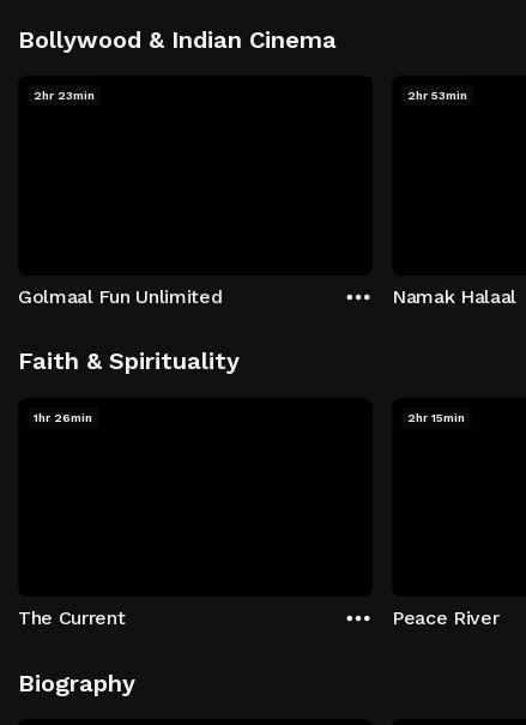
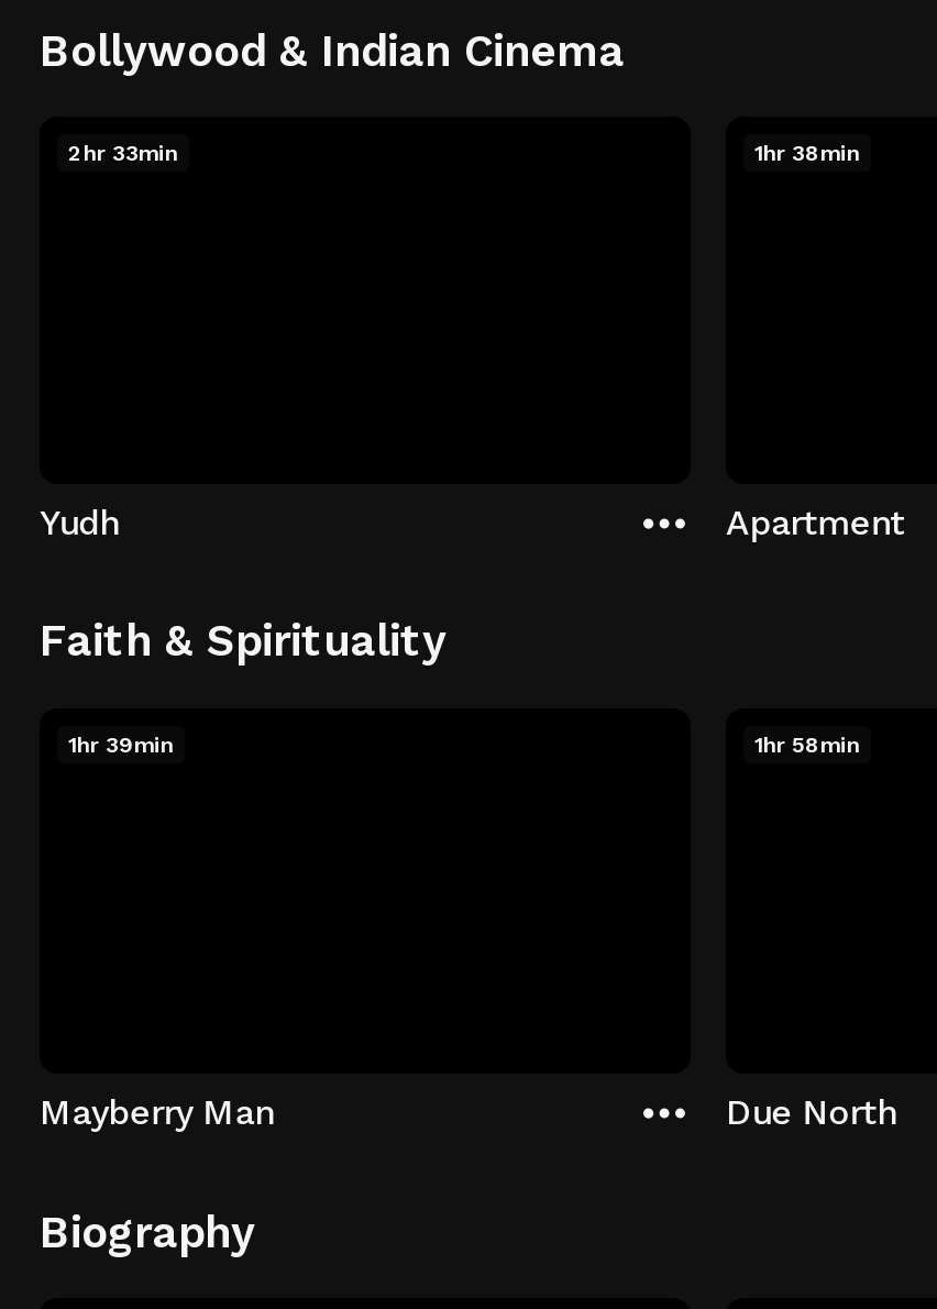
- 2hr 23min
+ 2hr 33min

- 2hr 53min
+ 1hr 38min

- Golmaal Fun Unlimited
+ Yudh

- Namak Halaal
+ Apartment

- 1hr 26min
+ 1hr 39min

- 2hr 15min
+ 1hr 58min

- The Current
+ Mayberry Man

- Peace River
+ Due North
